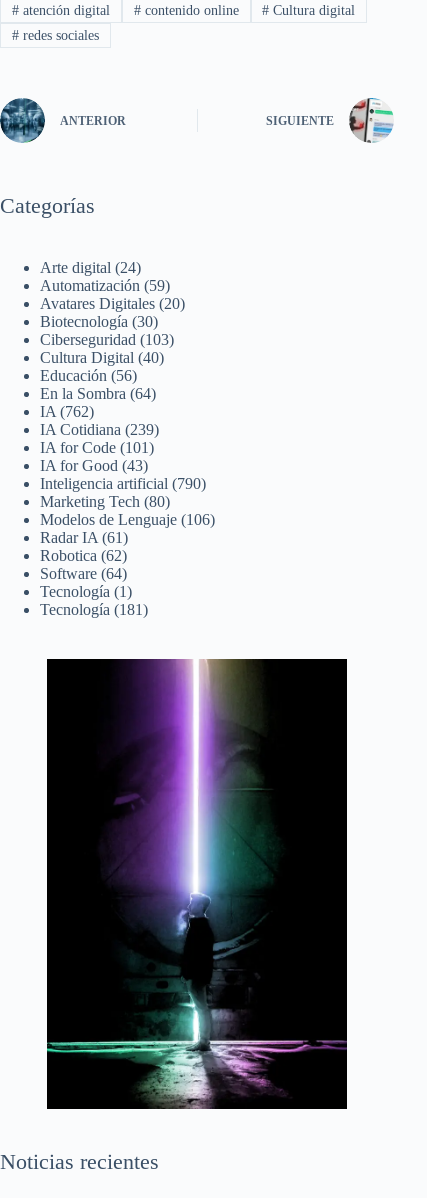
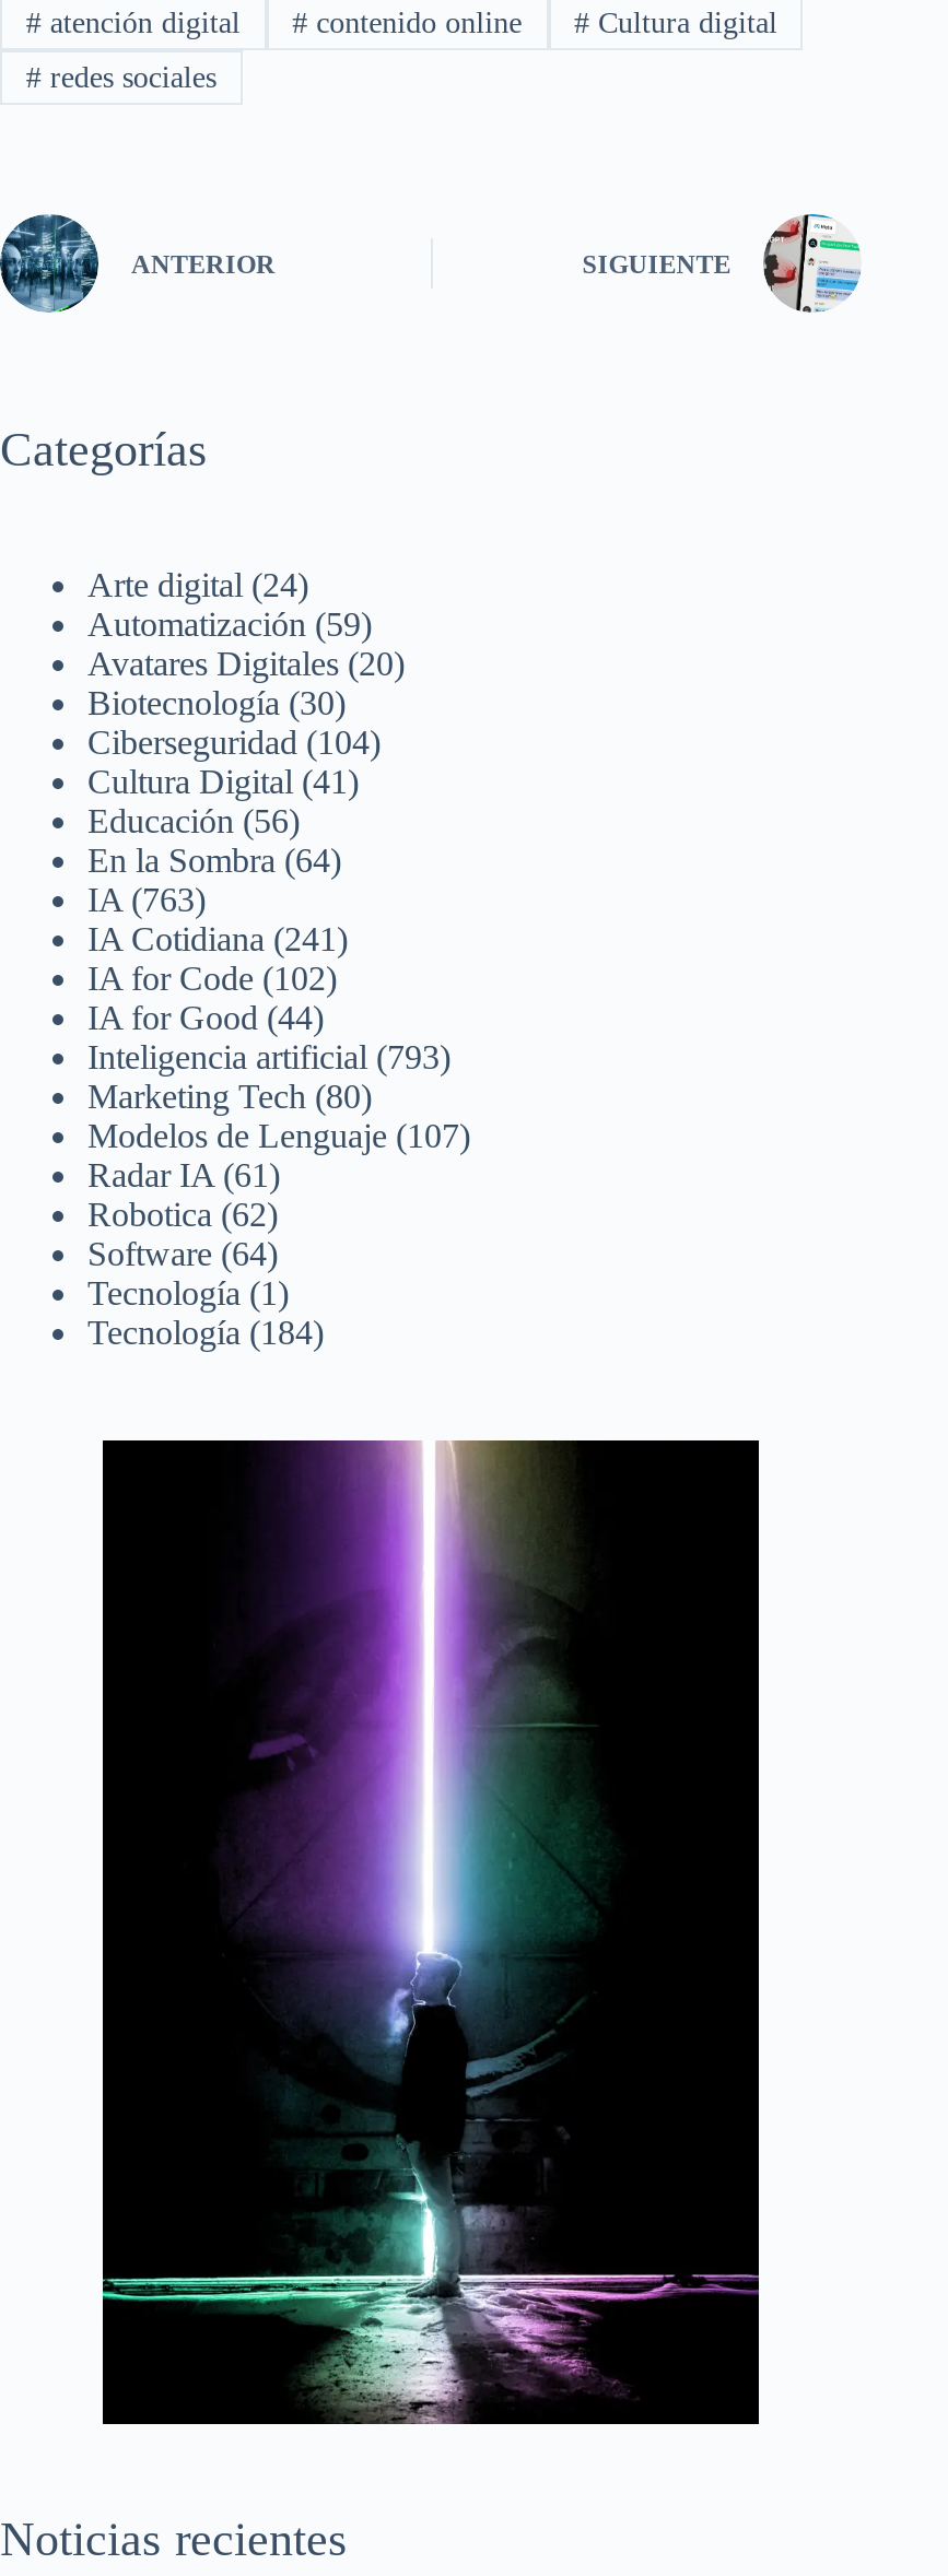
- Ciberseguridad (103)
+ Ciberseguridad (104)

- Cultura Digital (40)
+ Cultura Digital (41)

- IA (762)
+ IA (763)

- IA Cotidiana (239)
+ IA Cotidiana (241)

- IA for Code (101)
+ IA for Code (102)

- IA for Good (43)
+ IA for Good (44)

- Inteligencia artificial (790)
+ Inteligencia artificial (793)

- Modelos de Lenguaje (106)
+ Modelos de Lenguaje (107)

- Tecnología (181)
+ Tecnología (184)
